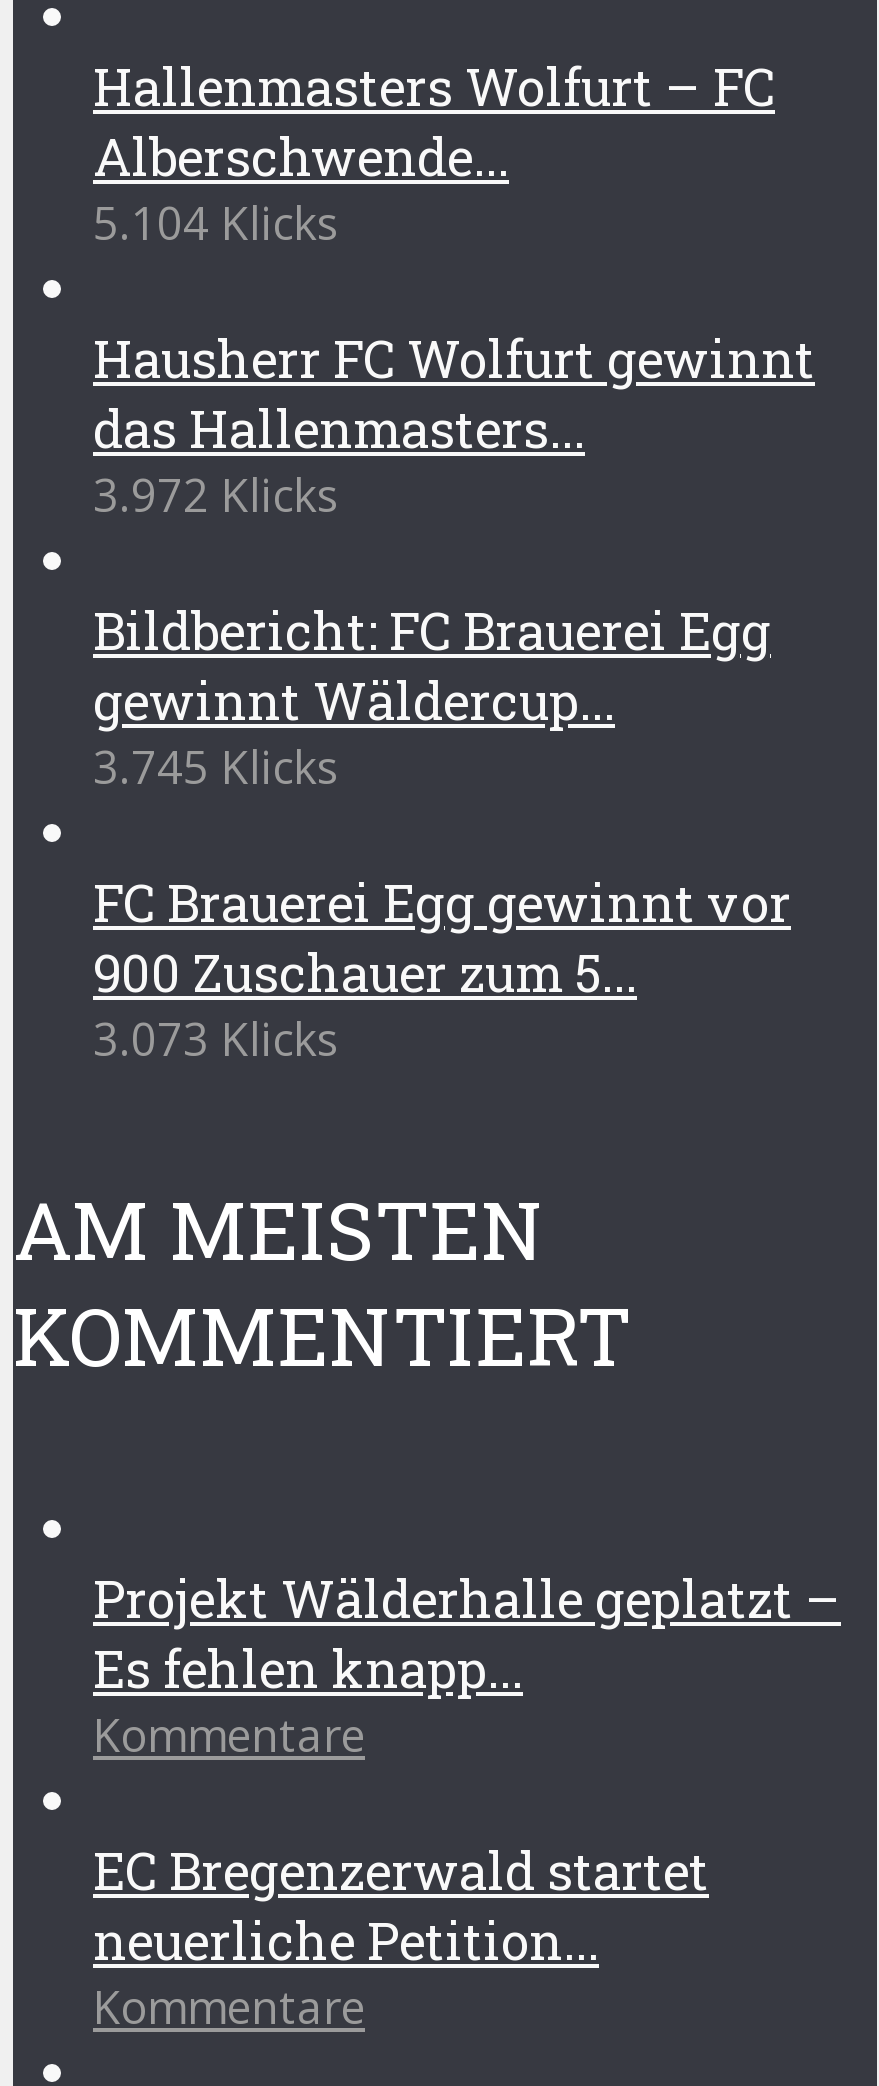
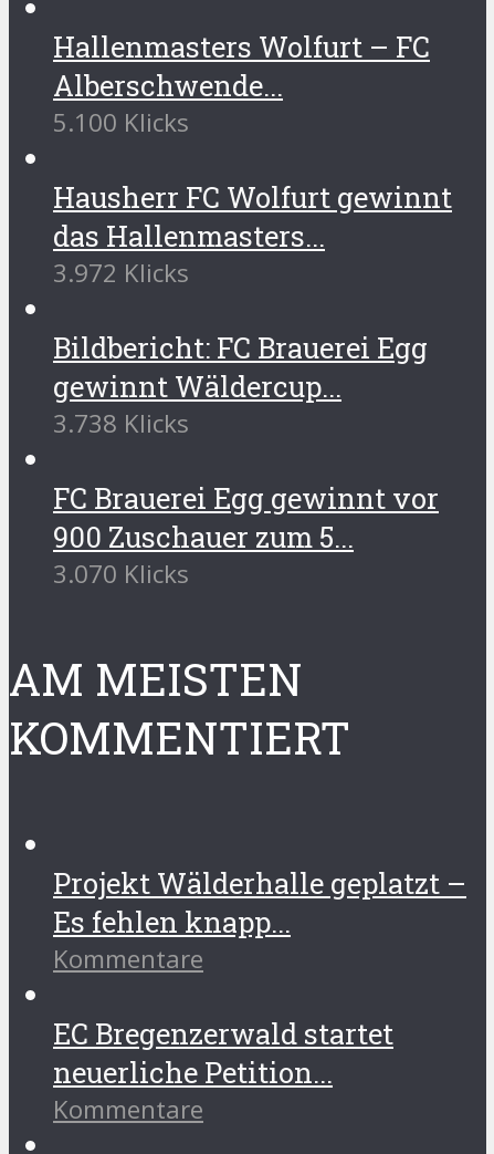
- 5.104 Klicks
+ 5.100 Klicks

- 3.745 Klicks
+ 3.738 Klicks

- 3.073 Klicks
+ 3.070 Klicks
